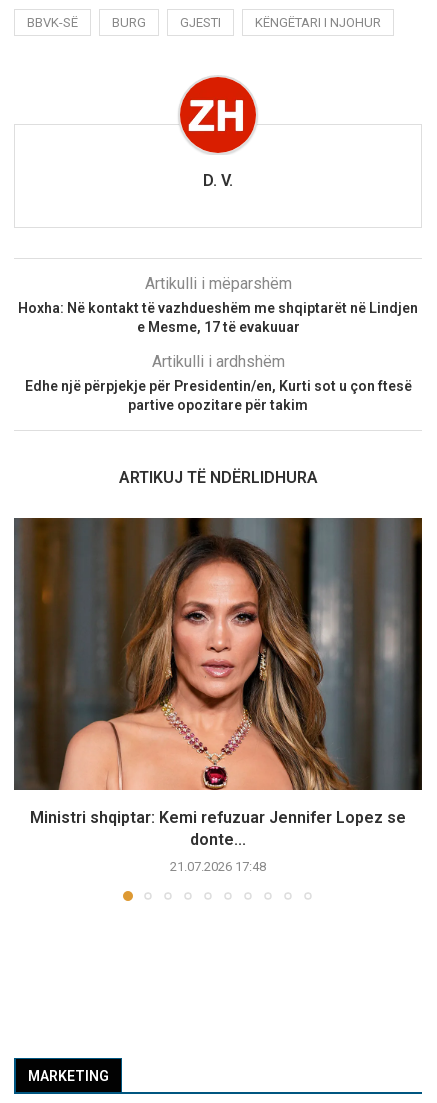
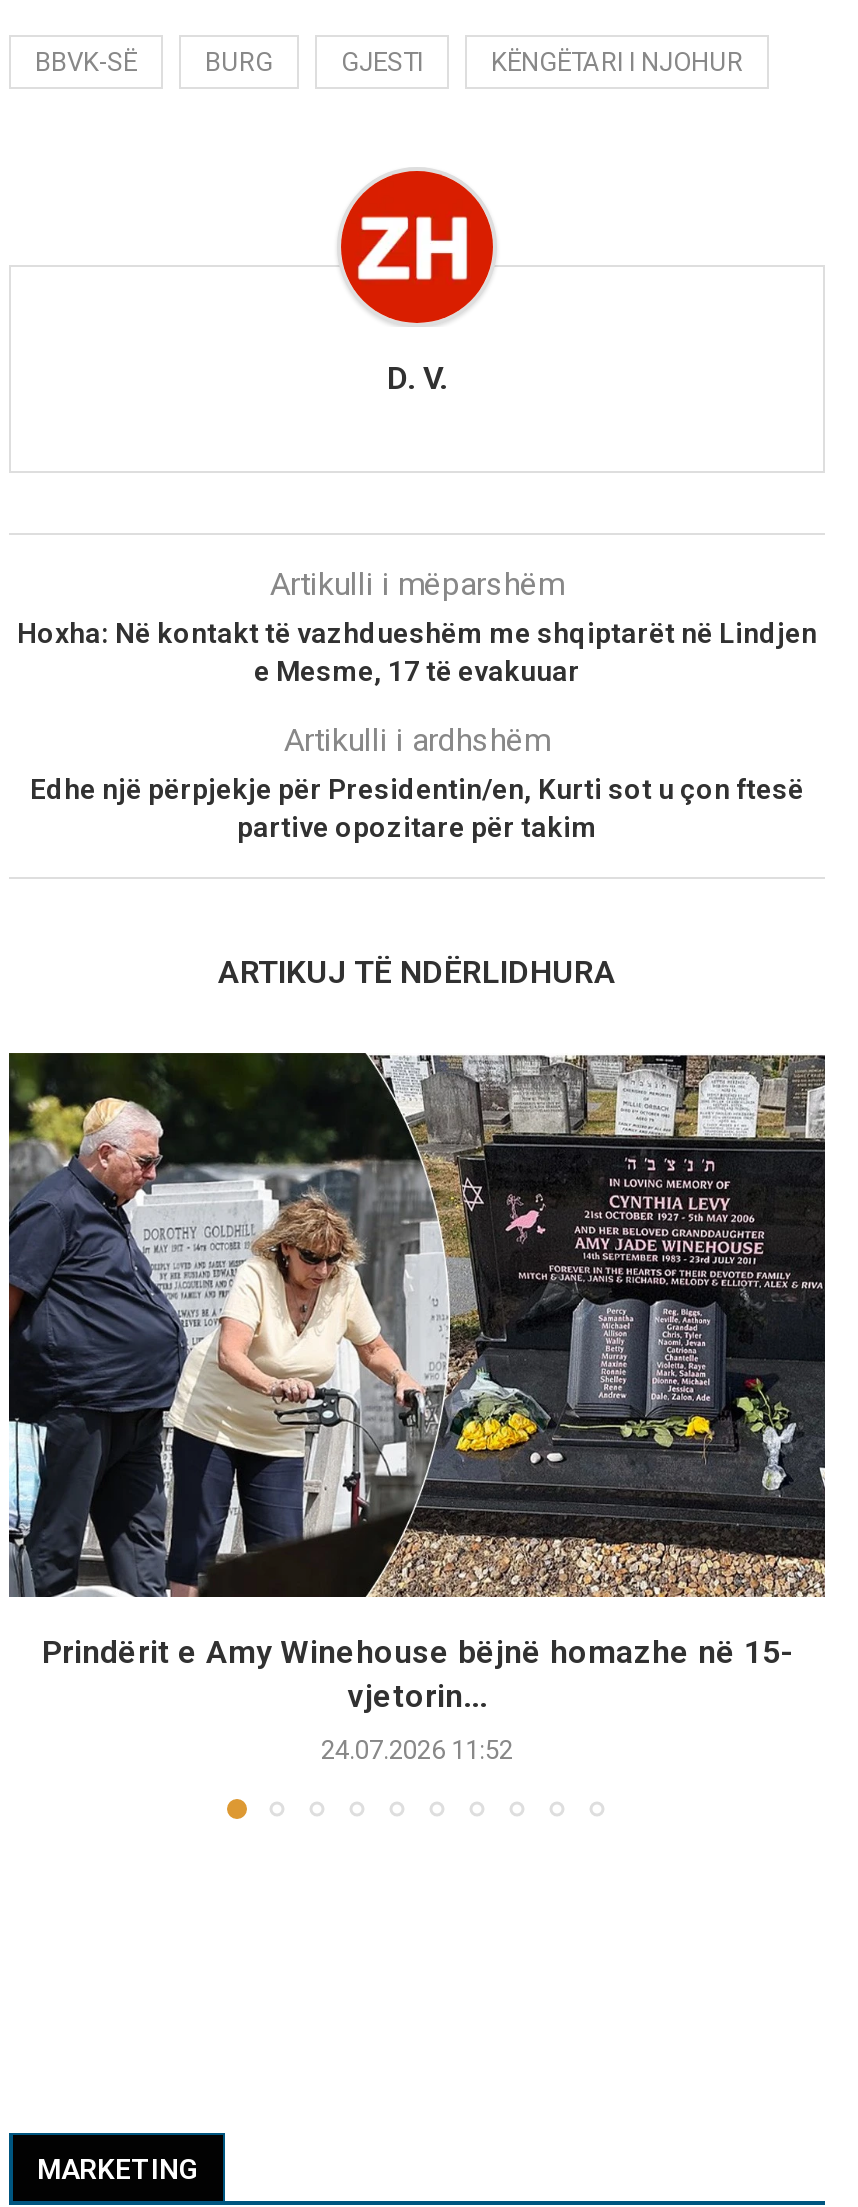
- [image]
- Ministri shqiptar: Kemi refuzuar Jennifer Lopez se
- donte...
+ [image]
+ Prindërit e Amy Winehouse bëjnë homazhe në 15-
+ vjetorin...

- 21.07.2026 17:48
+ 24.07.2026 11:52
